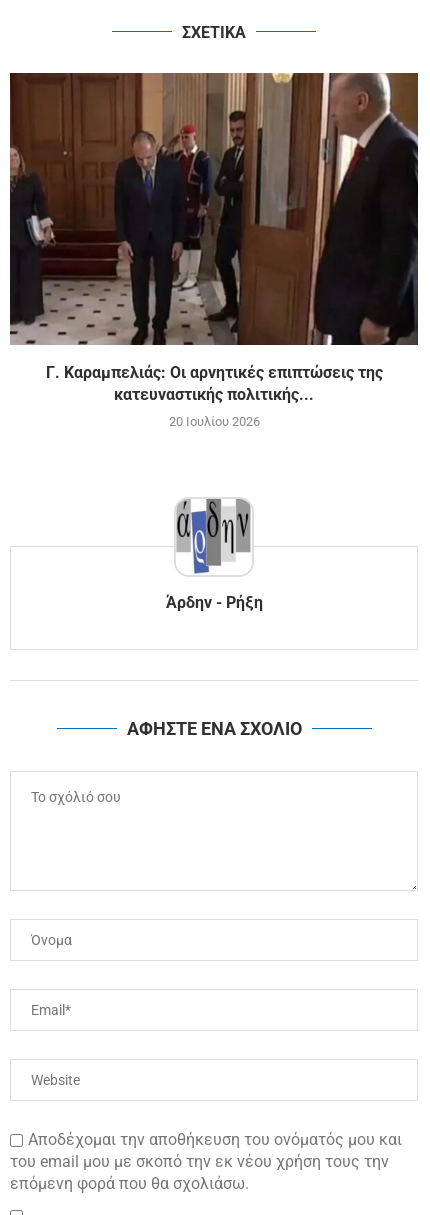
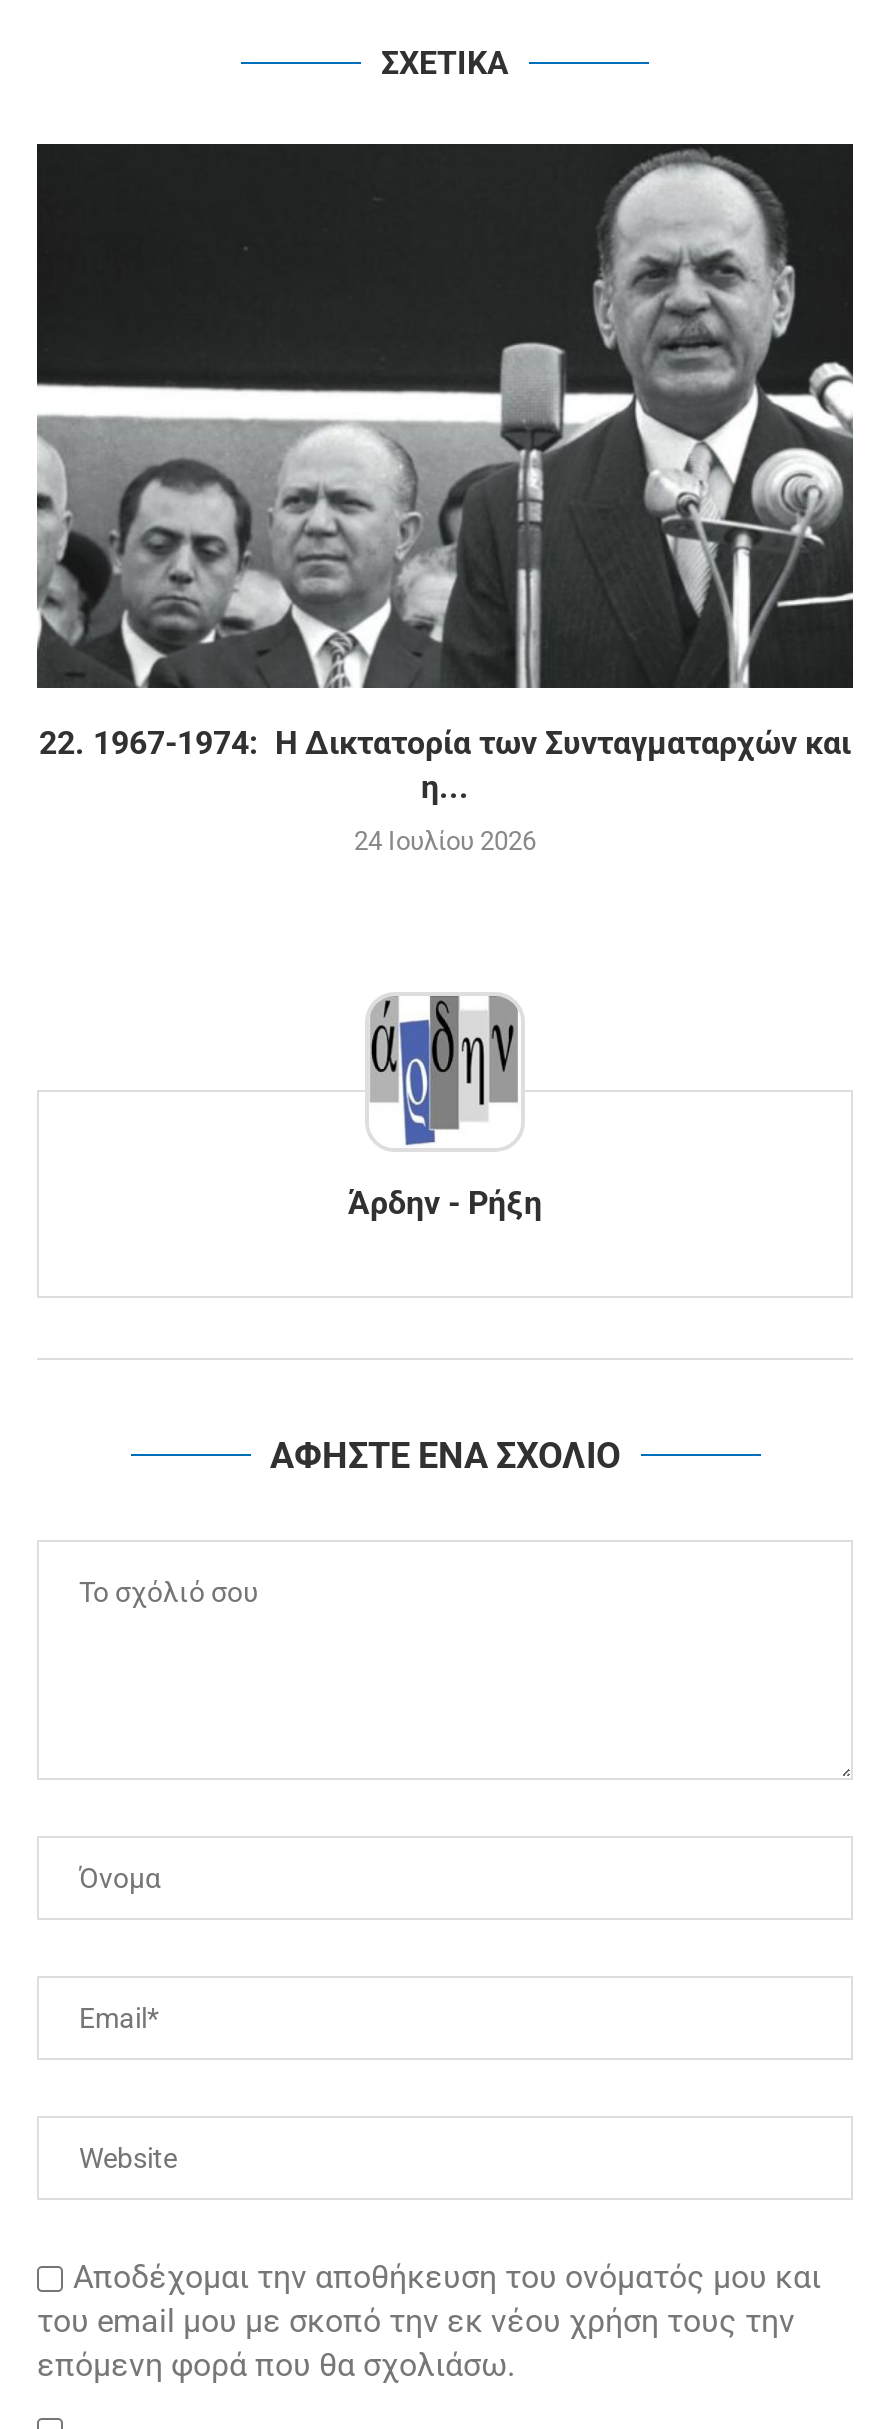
- [image]
- Γ. Καραμπελιάς: Οι αρνητικές επιπτώσεις της
- κατευναστικής πολιτικής...
+ [image]
+ 22. 1967-1974: Η Δικτατορία των Συνταγματαρχών και
+ η...

- 20 Ιουλίου 2026
+ 24 Ιουλίου 2026
